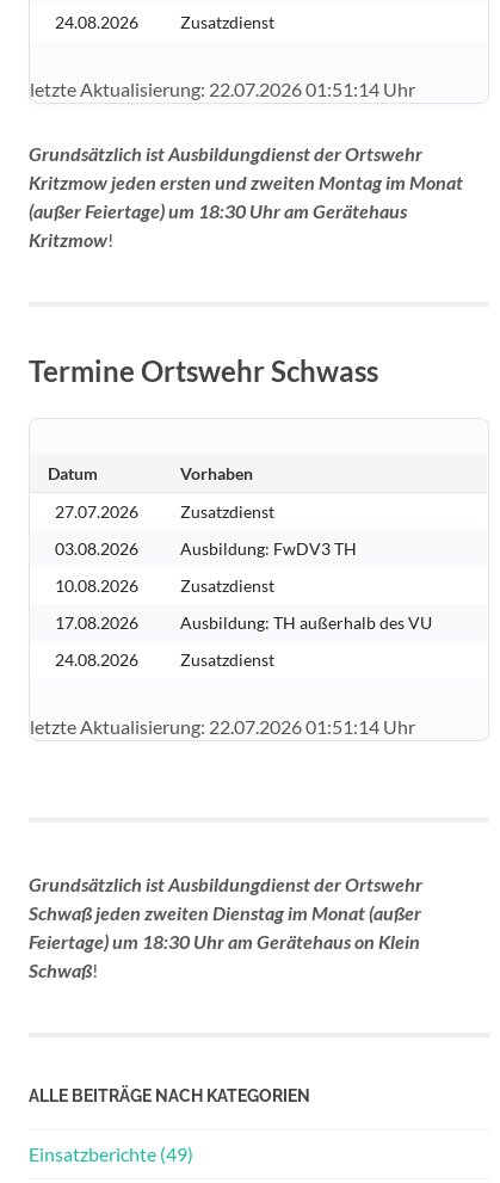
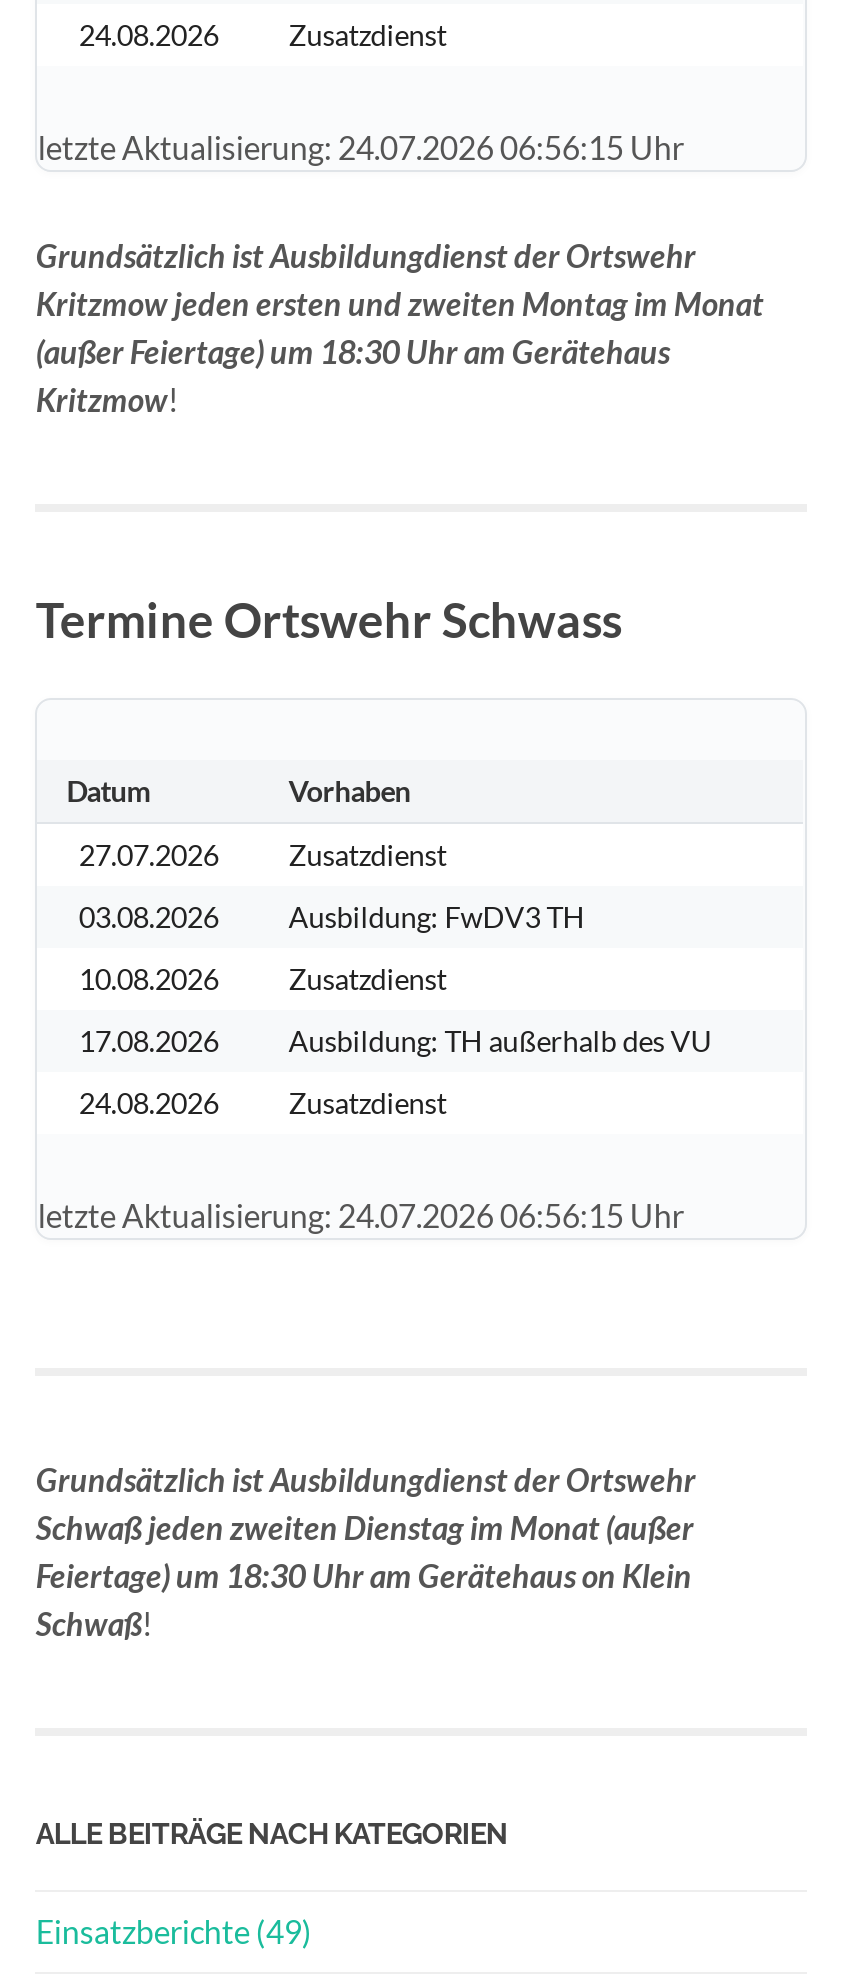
- letzte Aktualisierung: 22.07.2026 01:51:14 Uhr
+ letzte Aktualisierung: 24.07.2026 06:56:15 Uhr

- letzte Aktualisierung: 22.07.2026 01:51:14 Uhr
+ letzte Aktualisierung: 24.07.2026 06:56:15 Uhr
